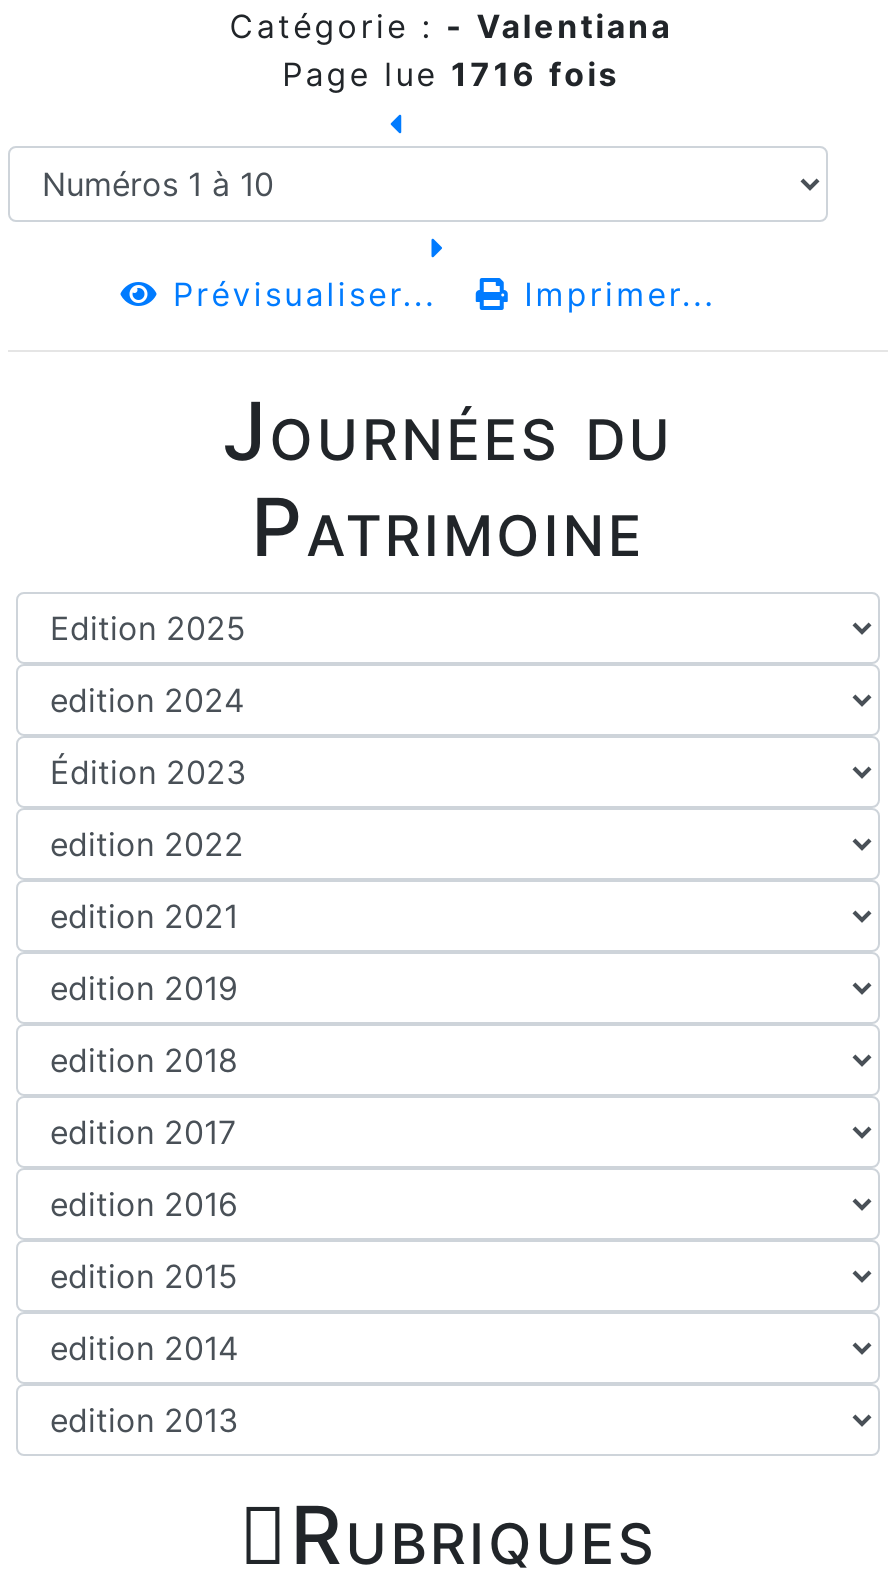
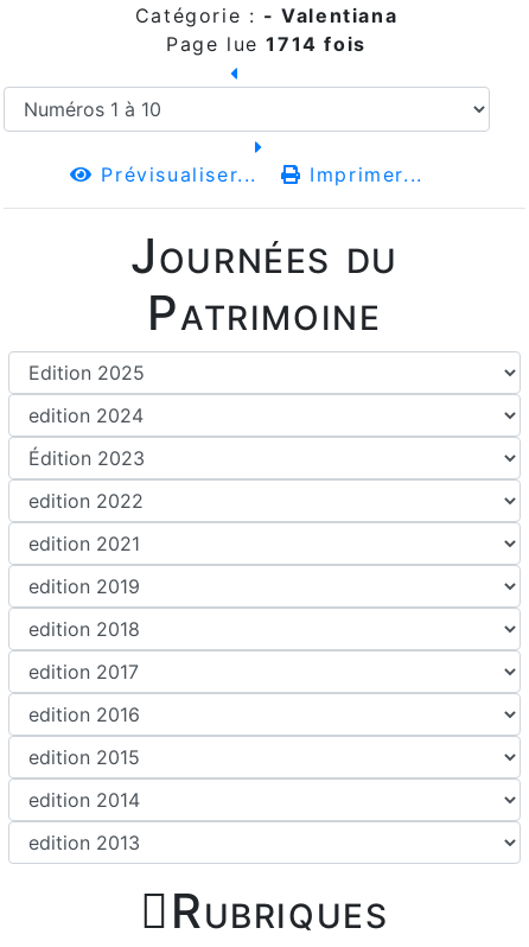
- Page lue 1716 fois
+ Page lue 1714 fois
